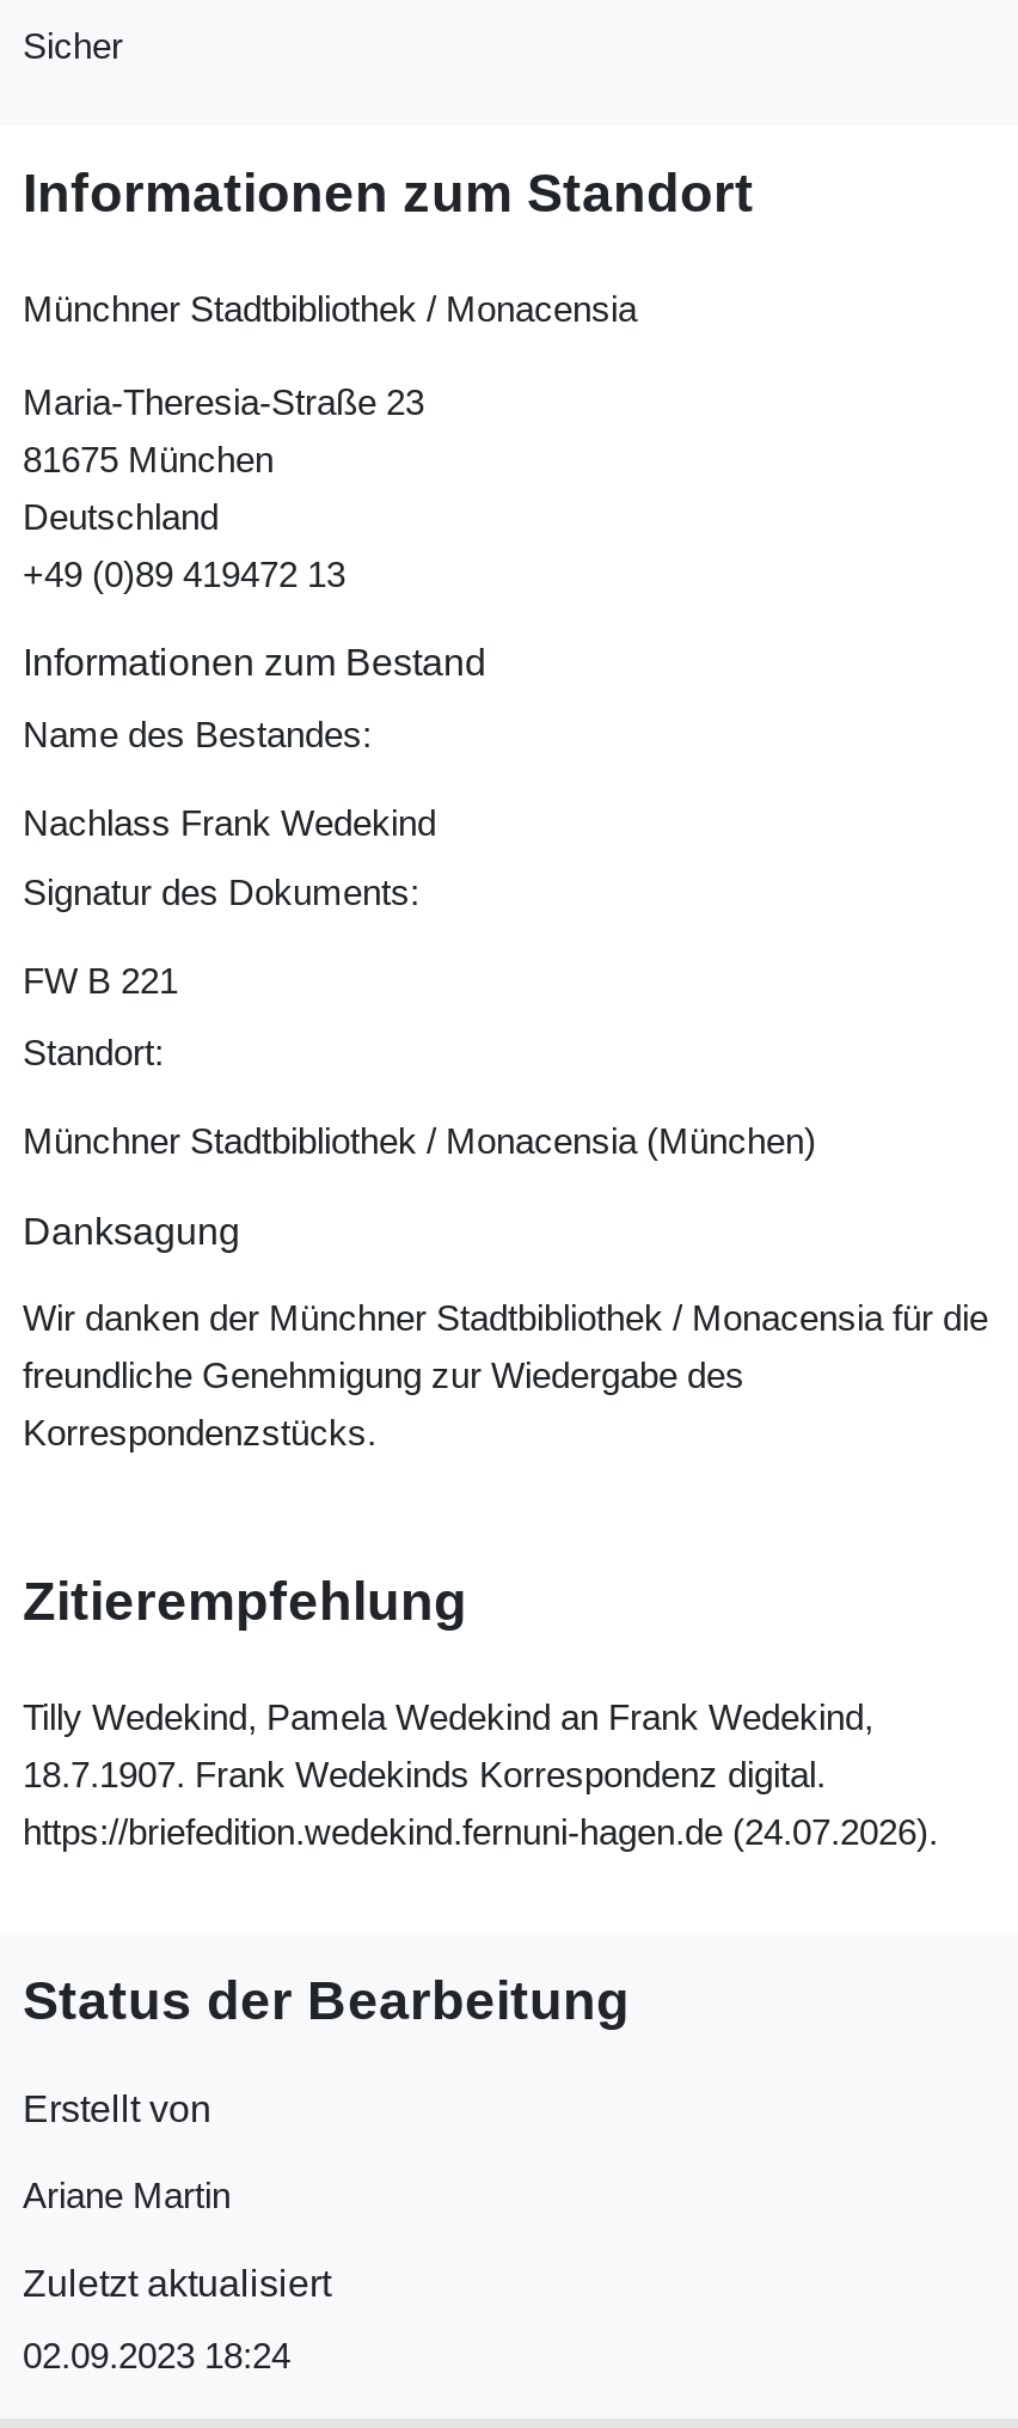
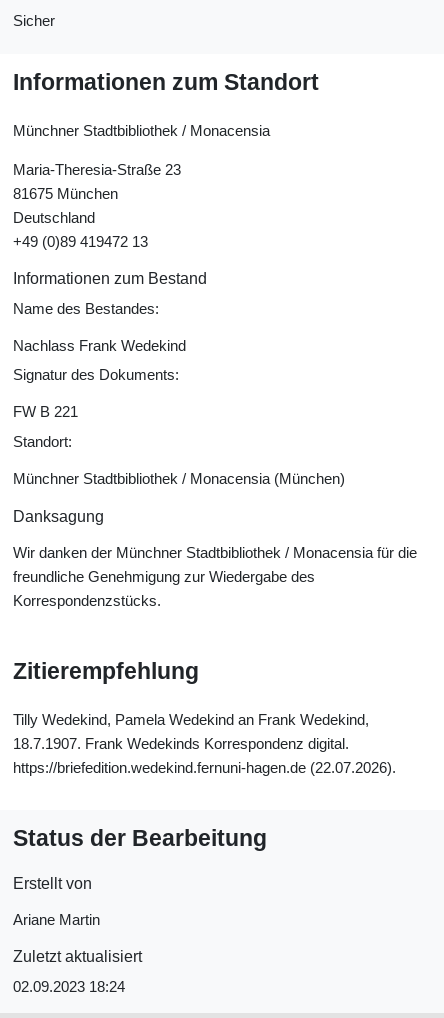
- https://briefedition.wedekind.fernuni-hagen.de (24.07.2026).
+ https://briefedition.wedekind.fernuni-hagen.de (22.07.2026).
